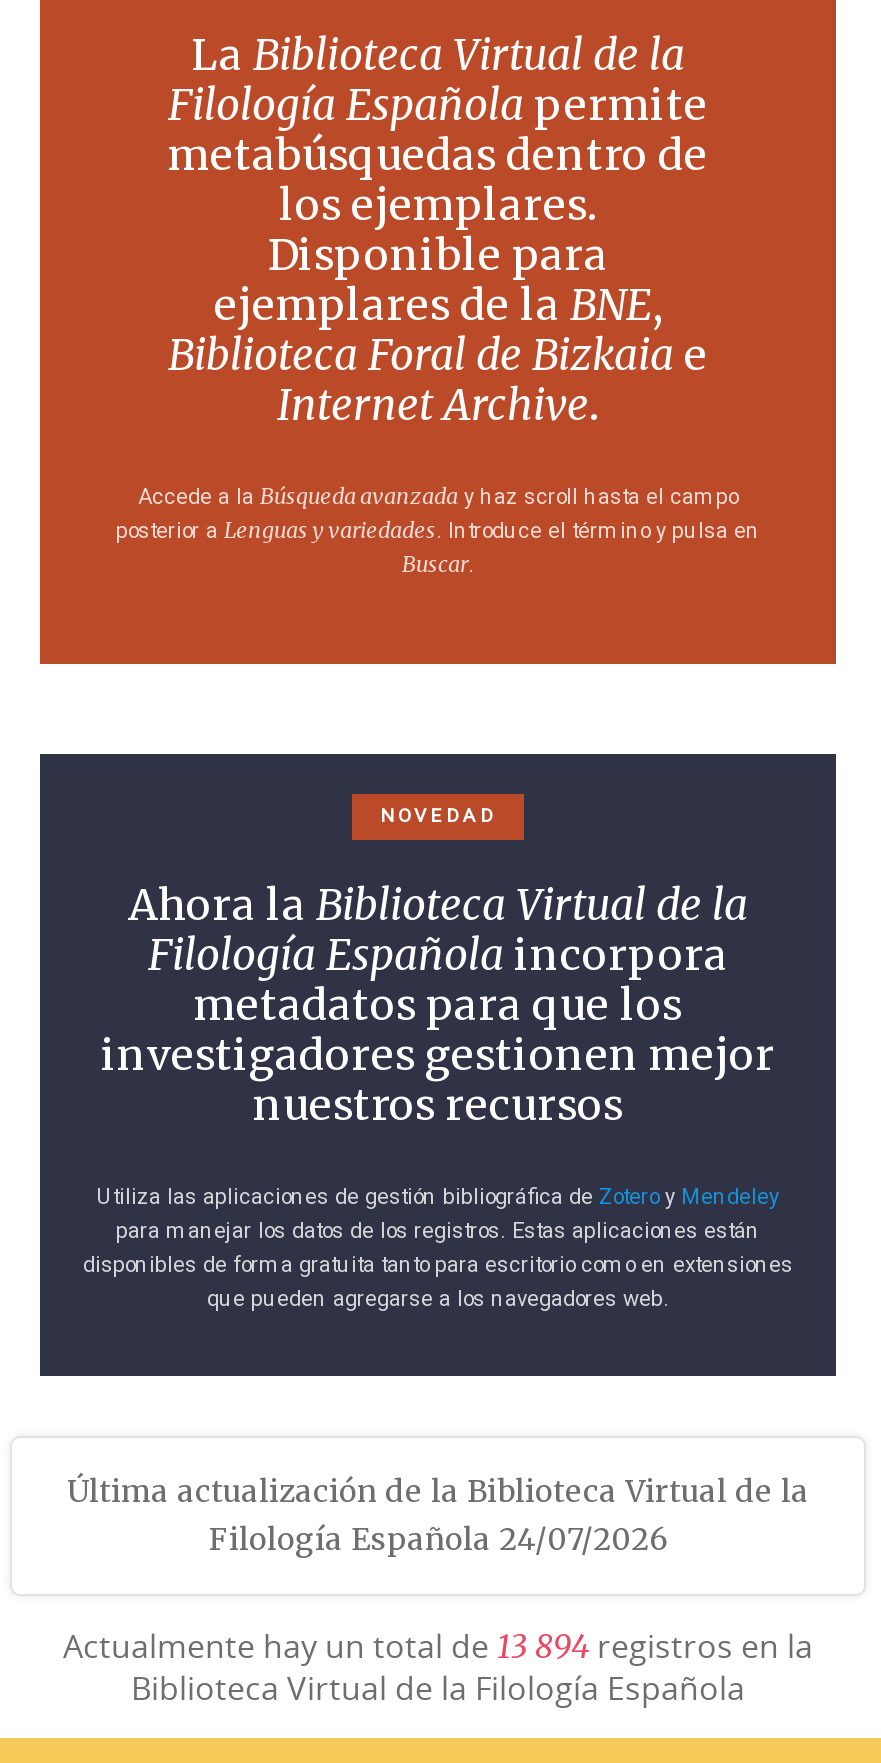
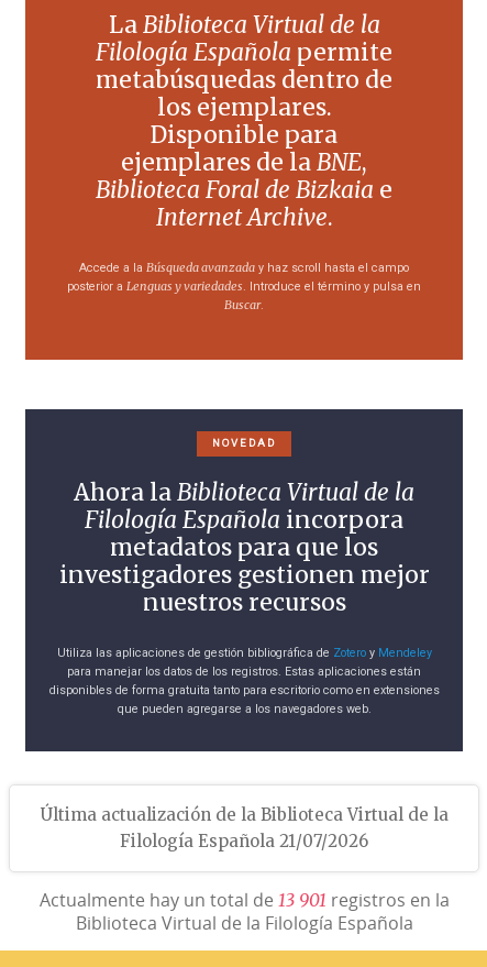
- Filología Española 24/07/2026
+ Filología Española 21/07/2026

- Actualmente hay un total de 13 894 registros en la
+ Actualmente hay un total de 13 901 registros en la
